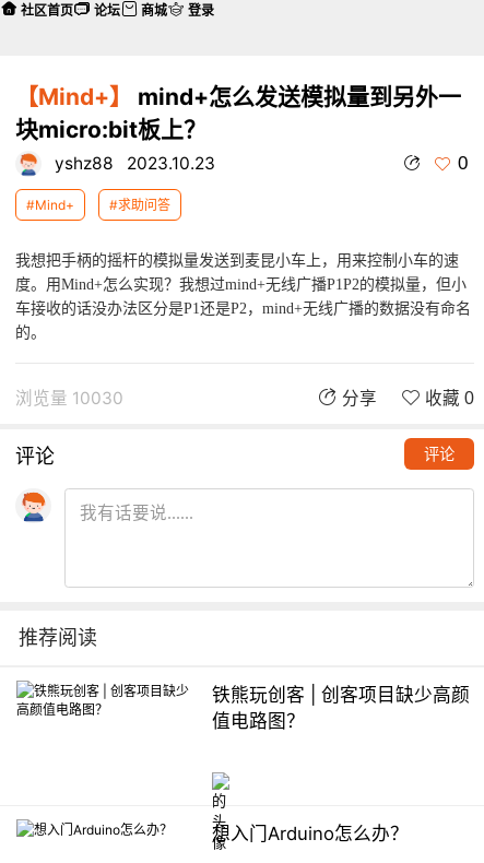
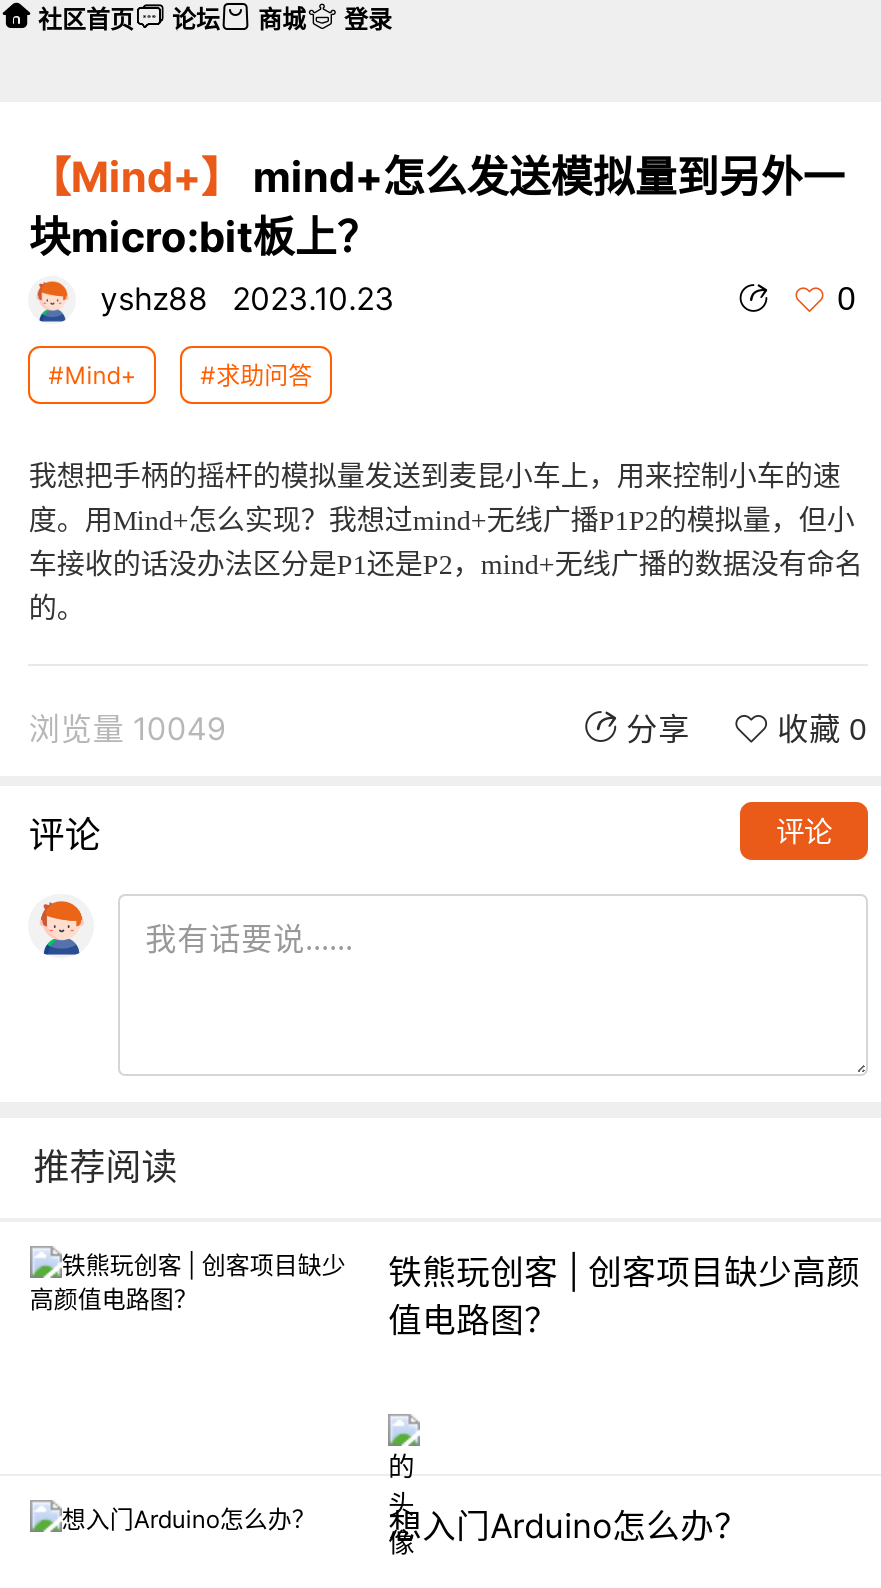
- 浏览量 10030
+ 浏览量 10049
